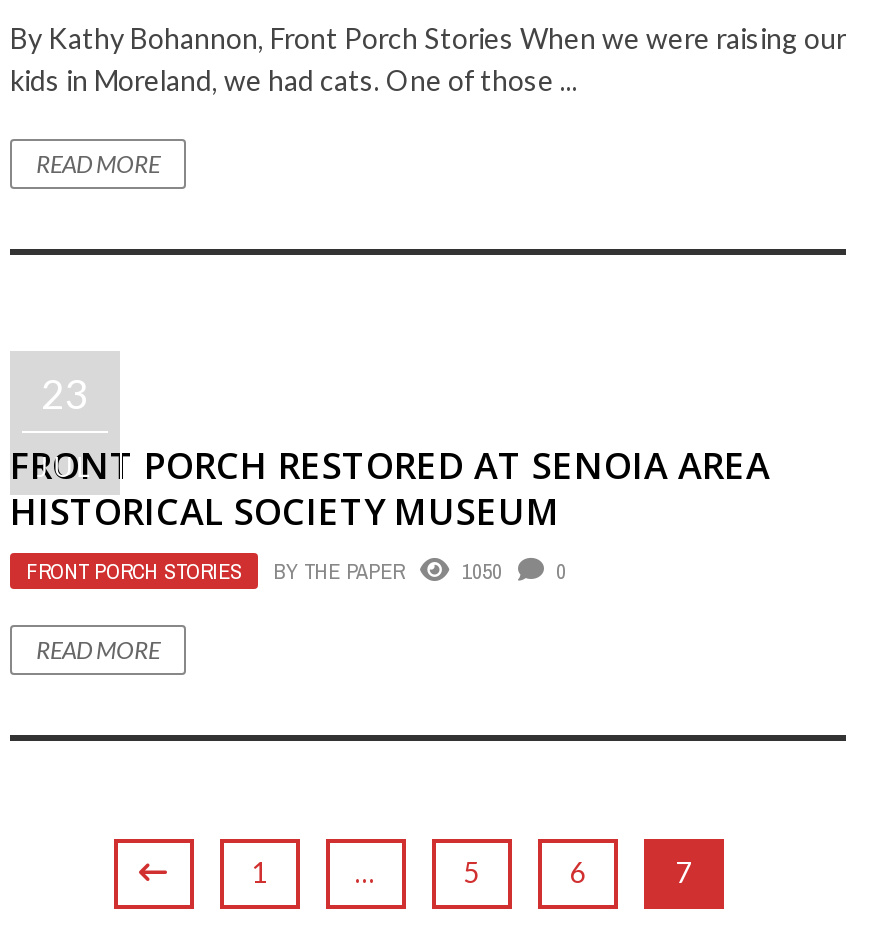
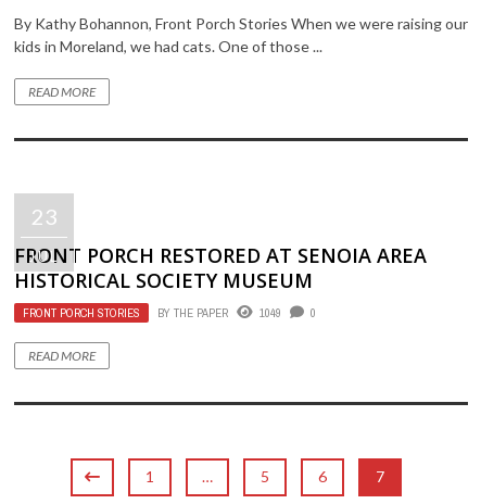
- 1050 0
+ 1049 0
